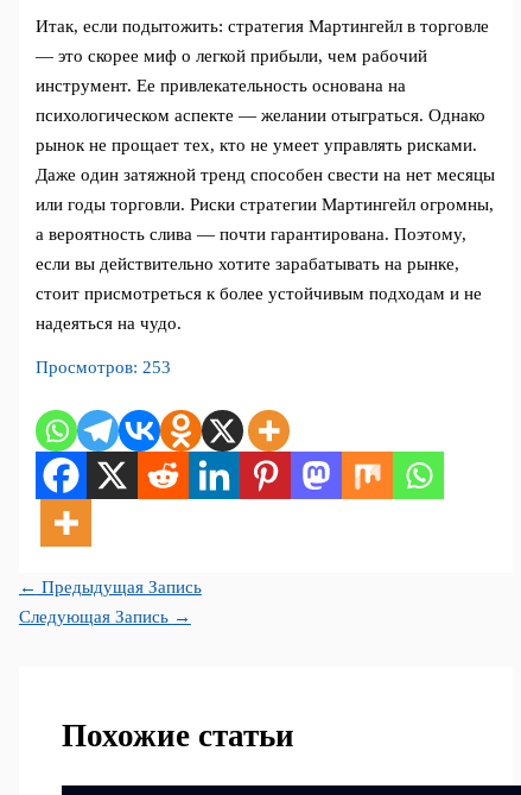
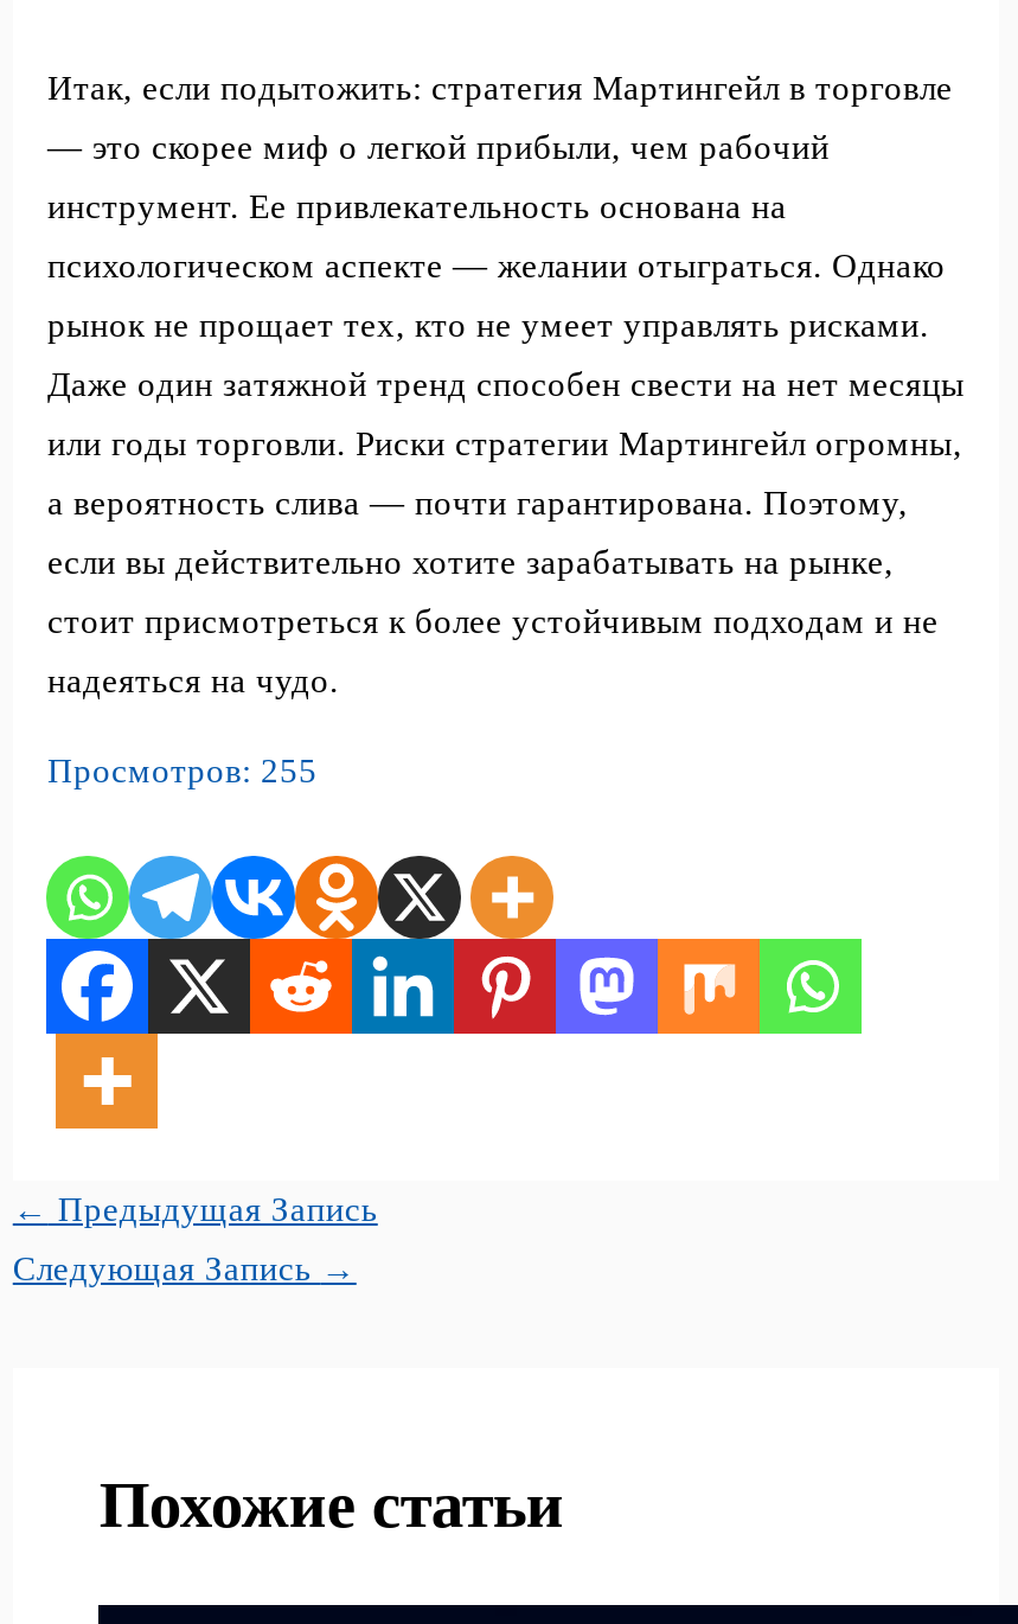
- Просмотров: 253
+ Просмотров: 255
